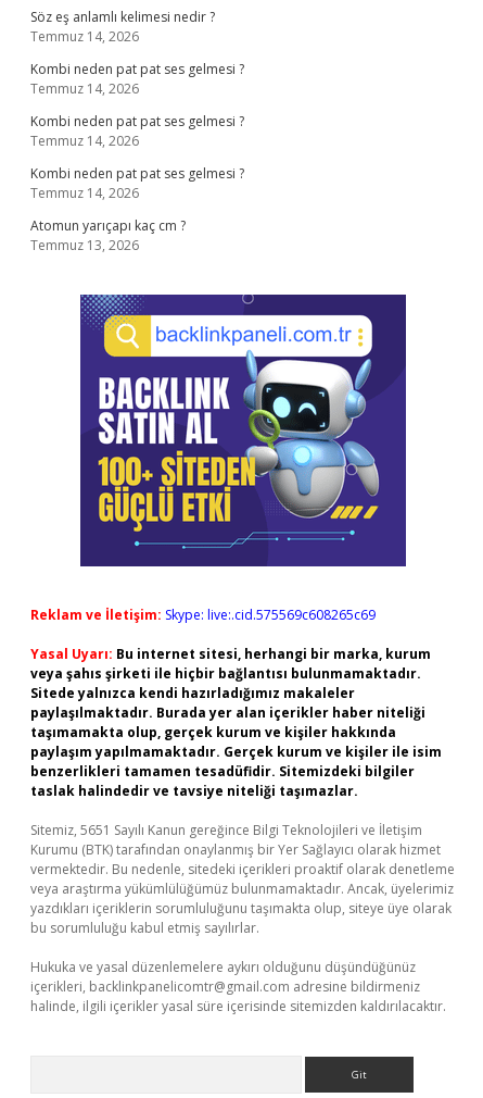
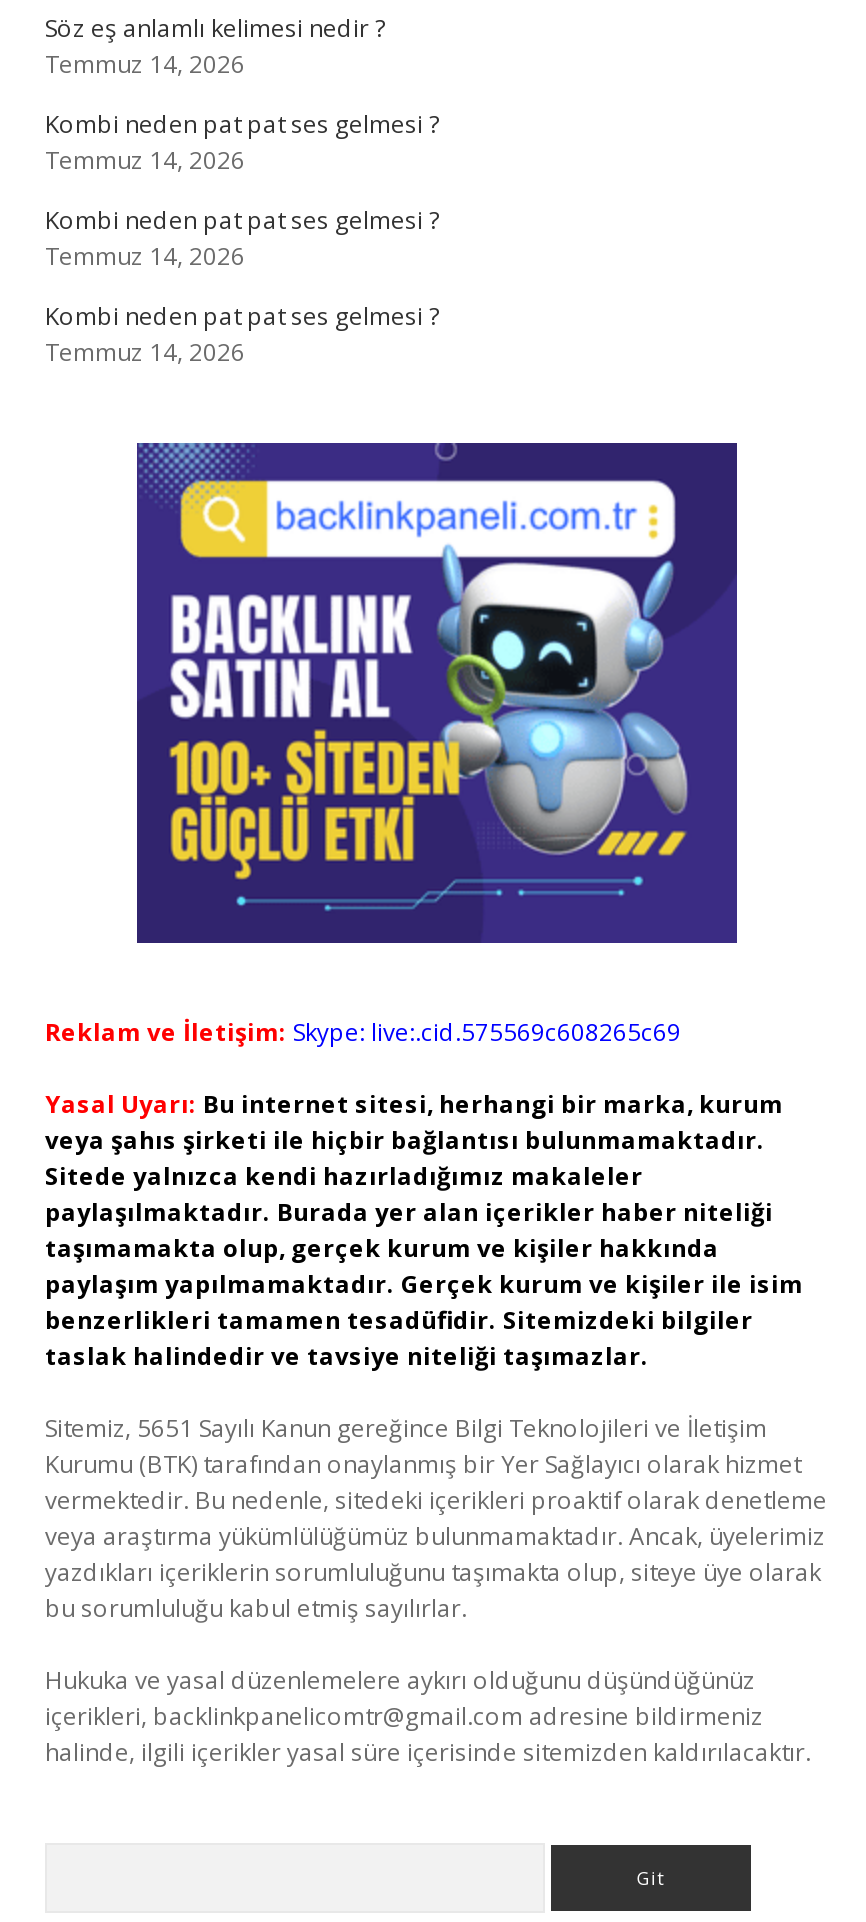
- Atomun yarıçapı kaç cm ?
- Temmuz 13, 2026
